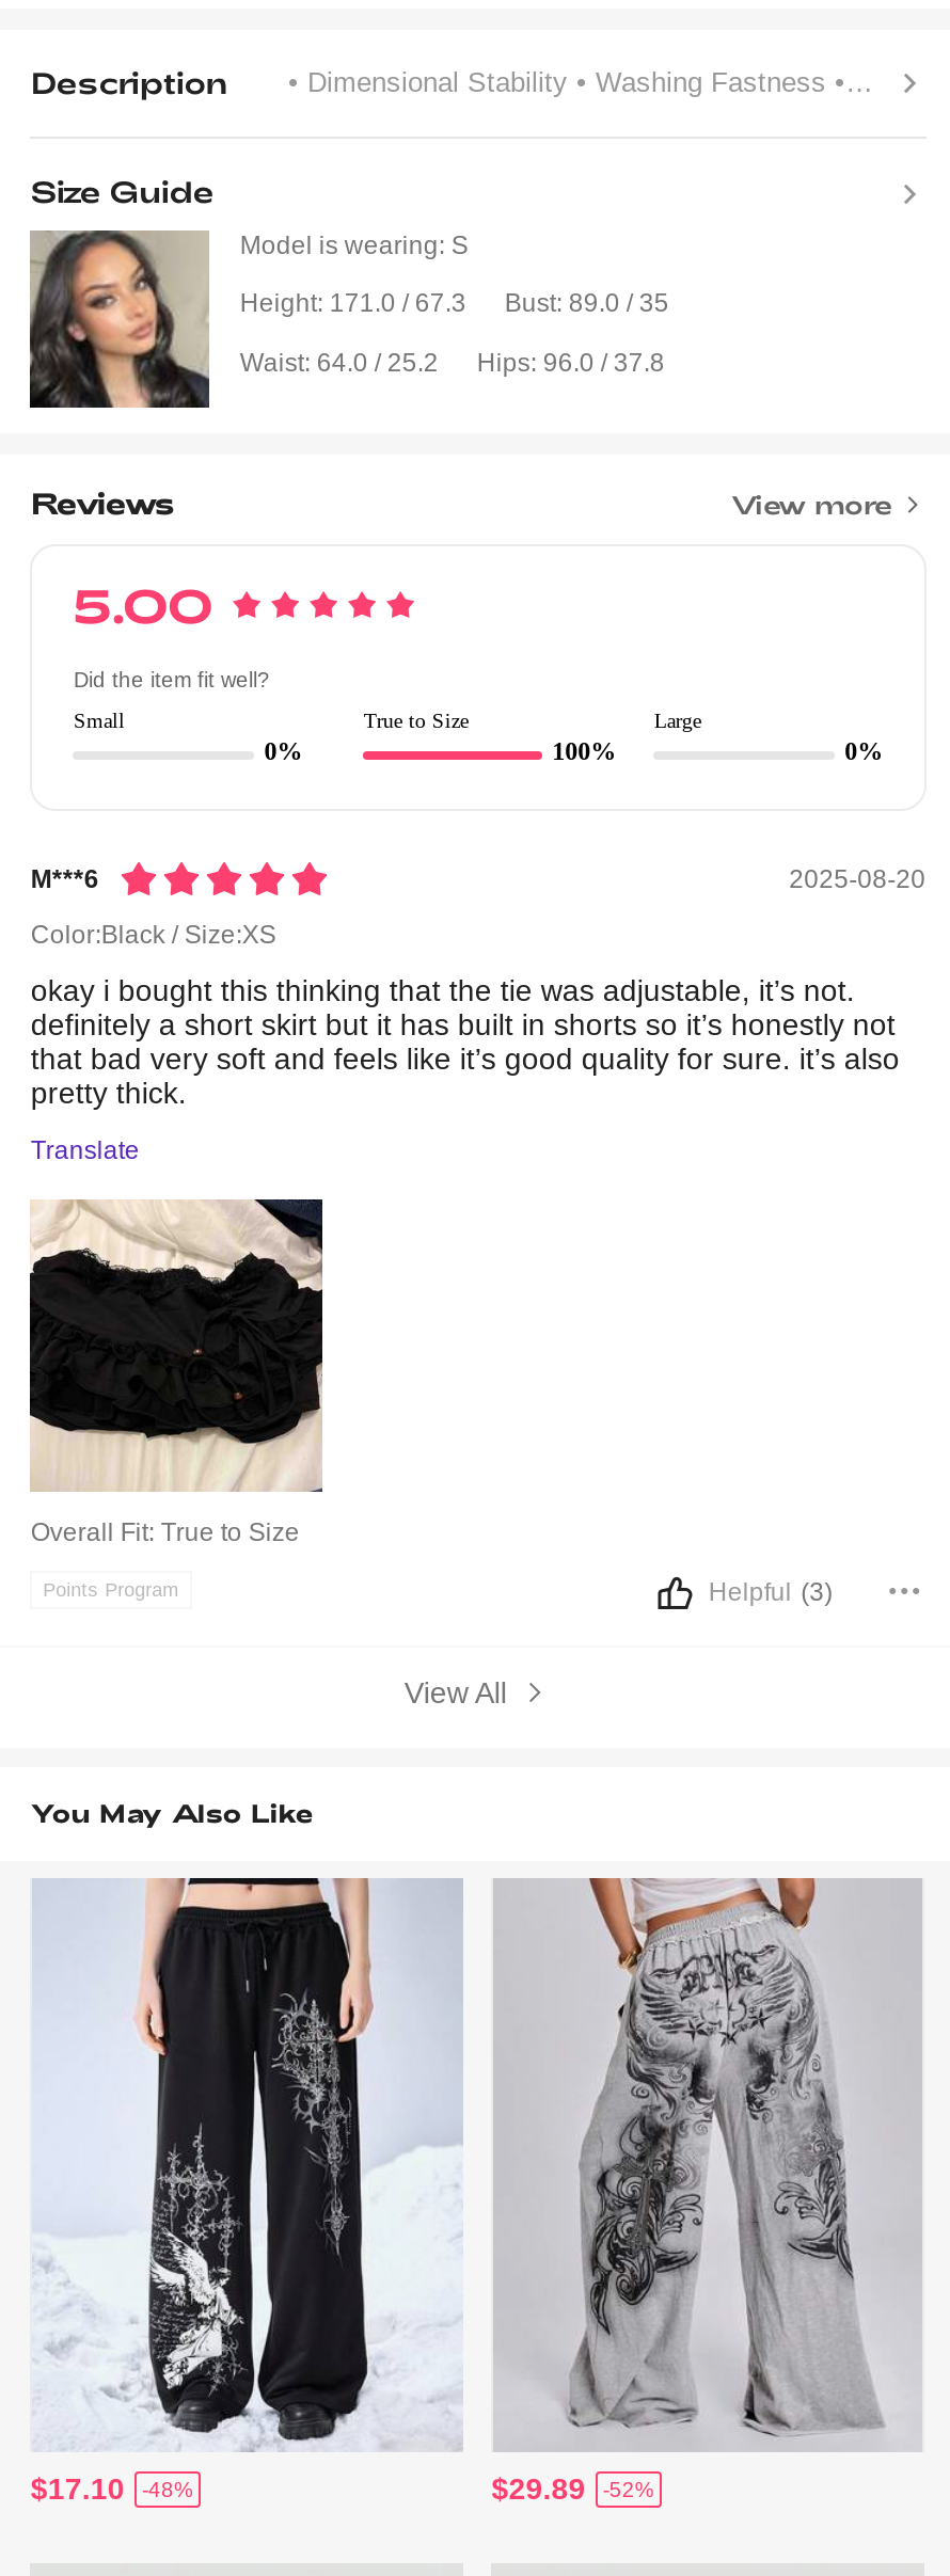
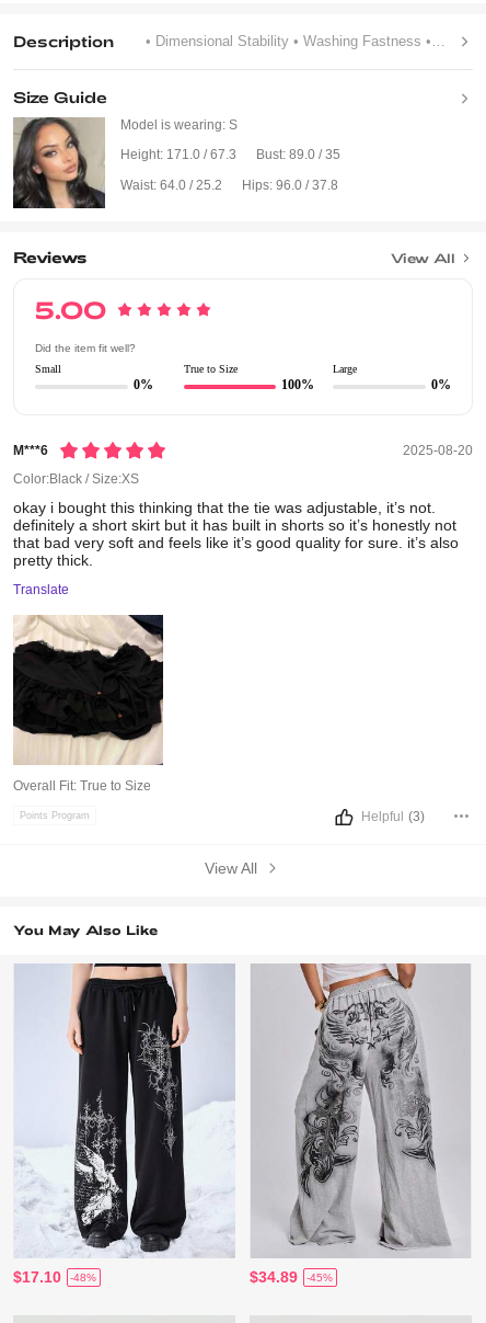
- View more
+ View All

- $29.89
+ $34.89

- -52%
+ -45%
